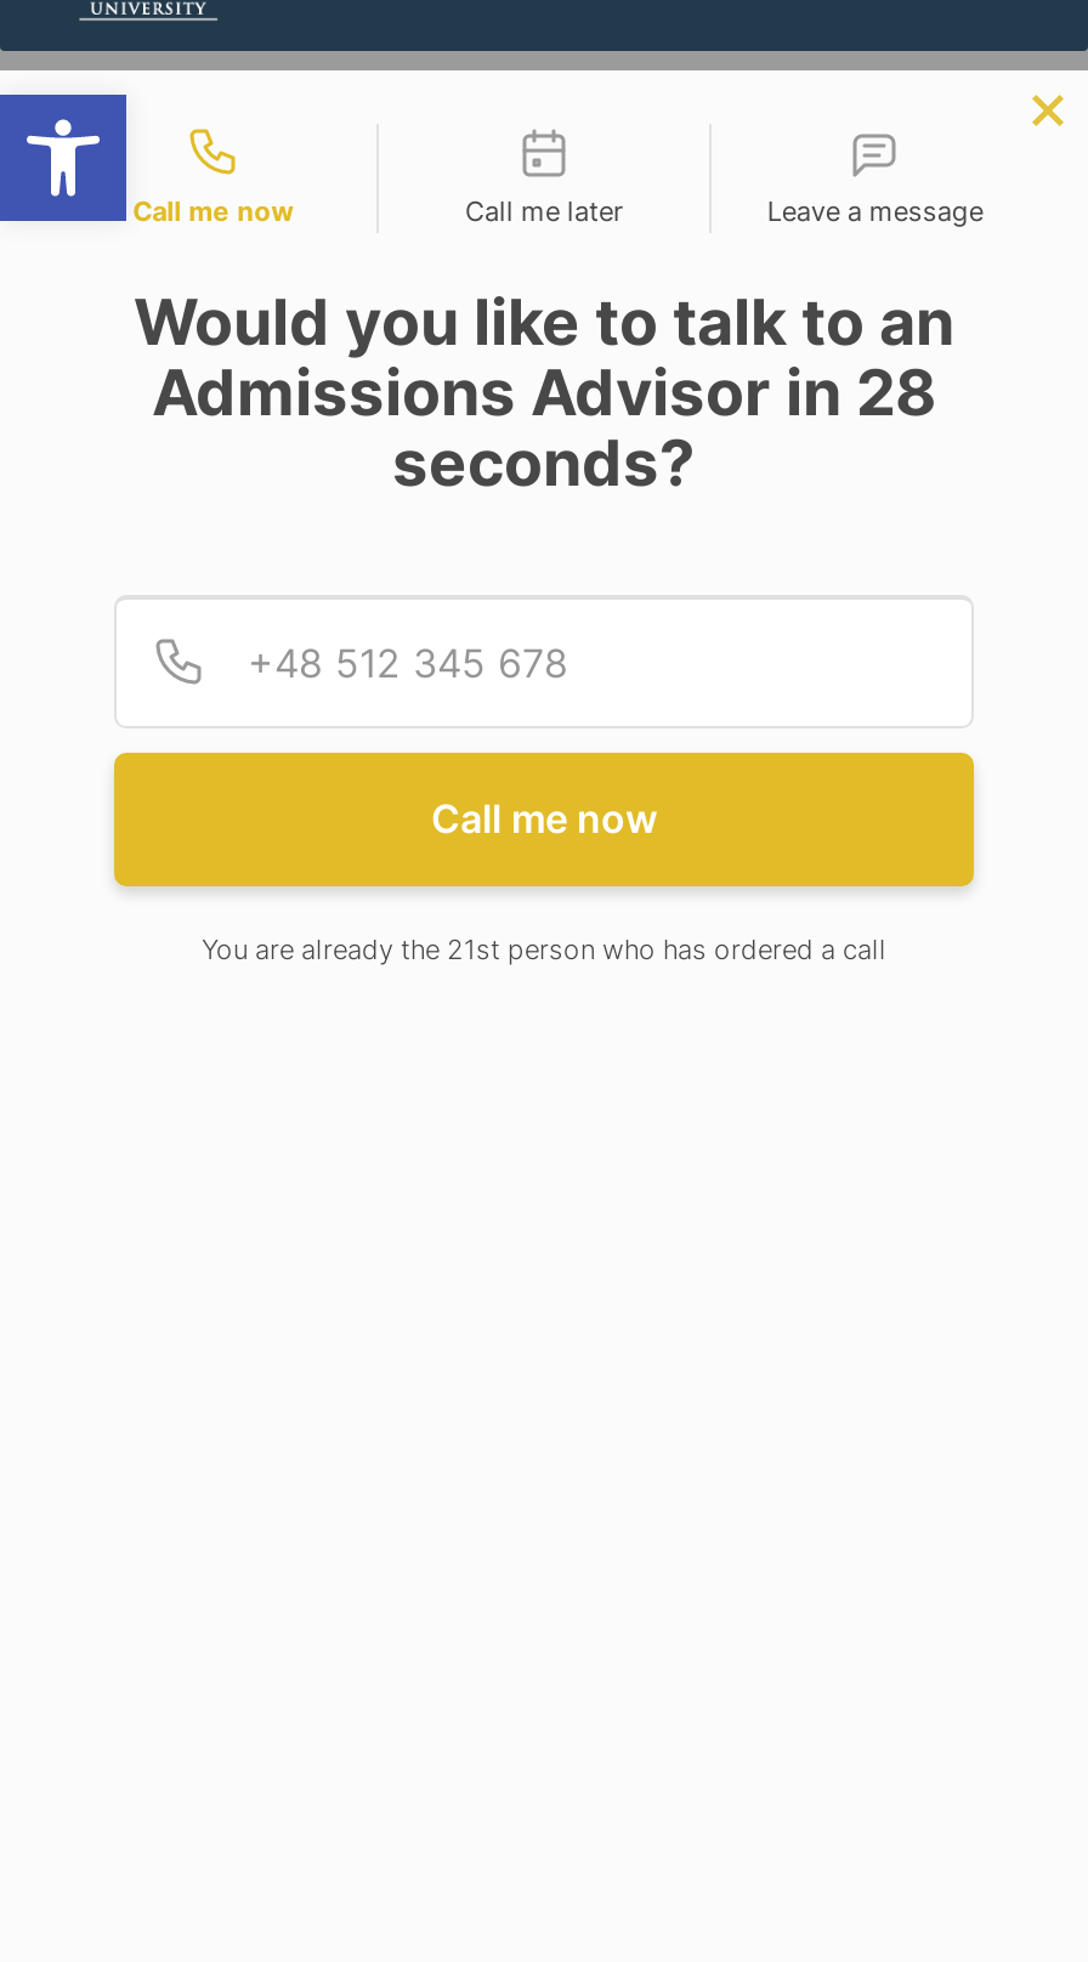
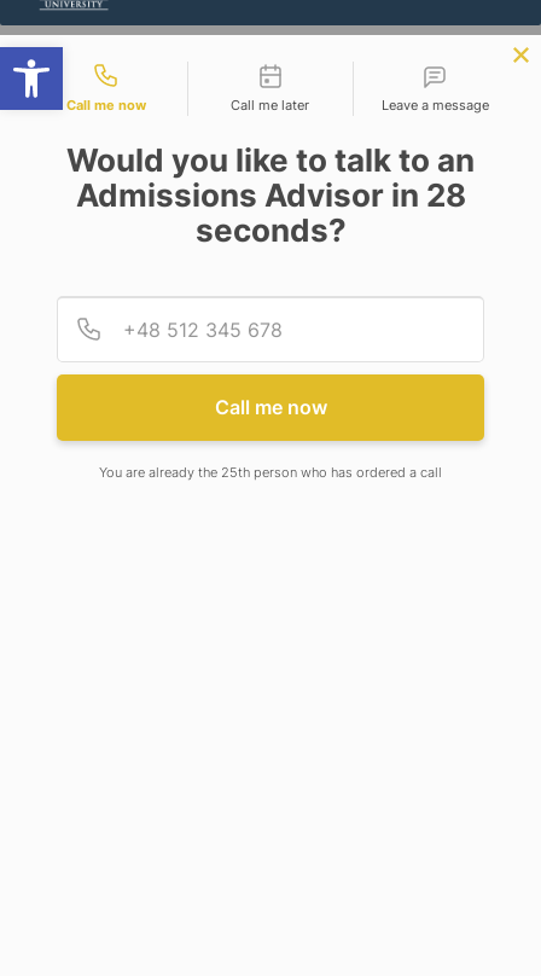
- You are already the 21st person who has ordered a call
+ You are already the 25th person who has ordered a call
